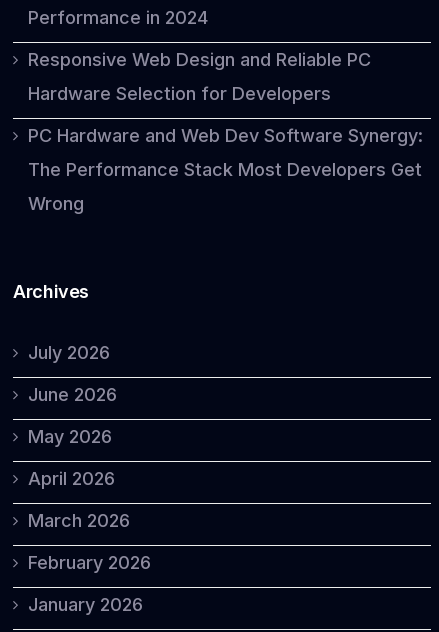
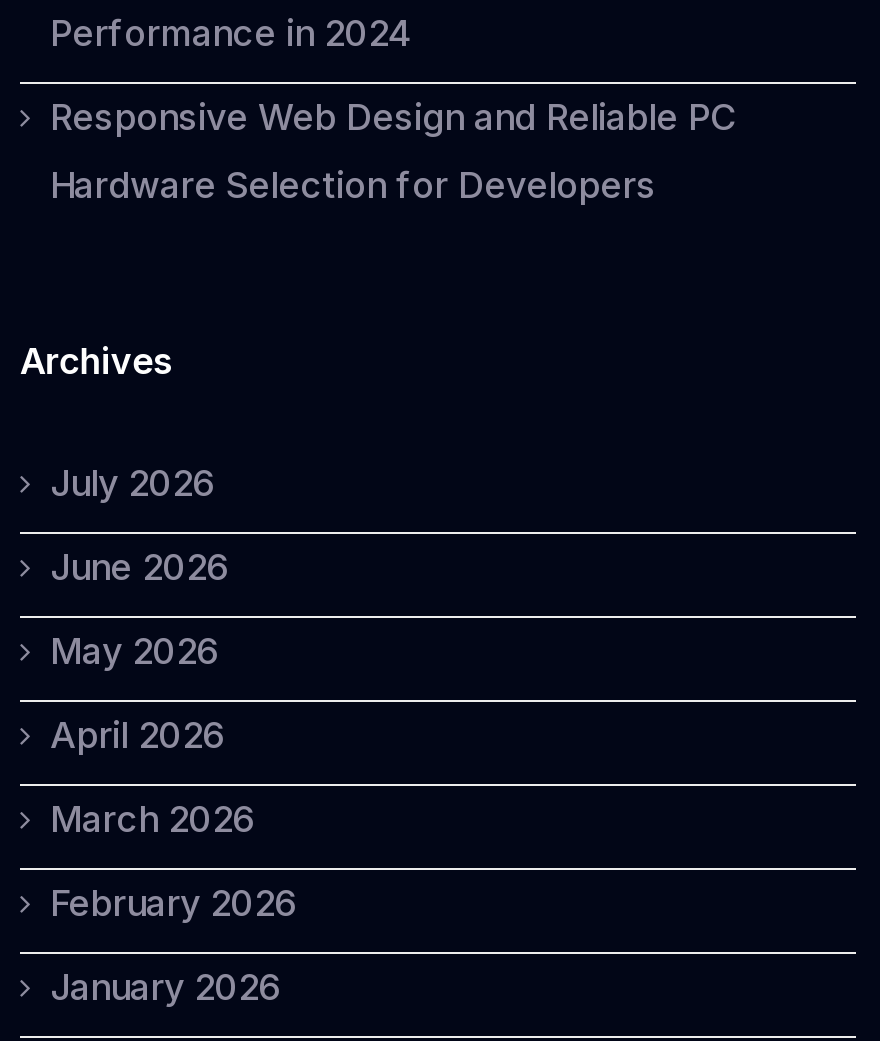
- PC Hardware and Web Dev Software Synergy:
- The Performance Stack Most Developers Get
- Wrong
